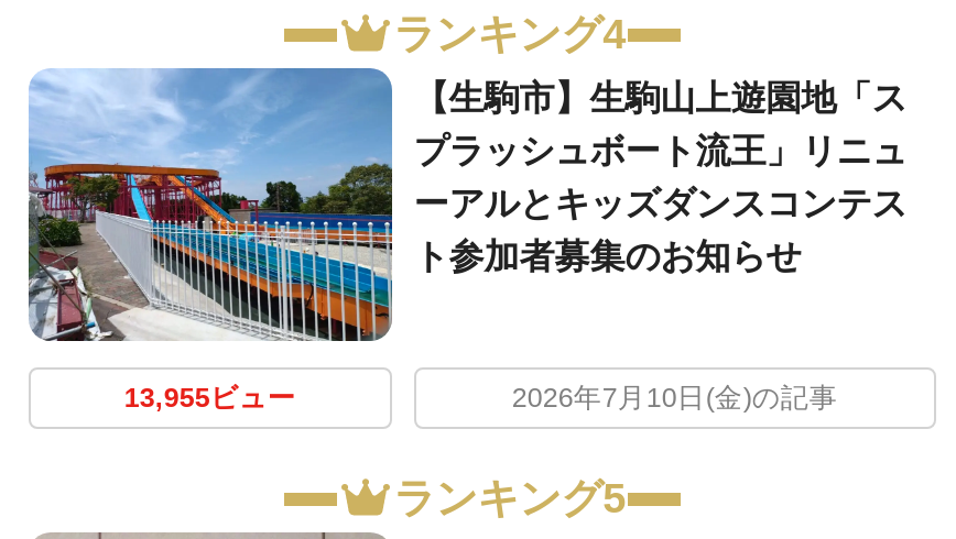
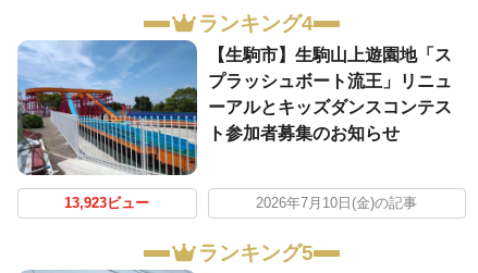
- 13,955ビュー
+ 13,923ビュー
